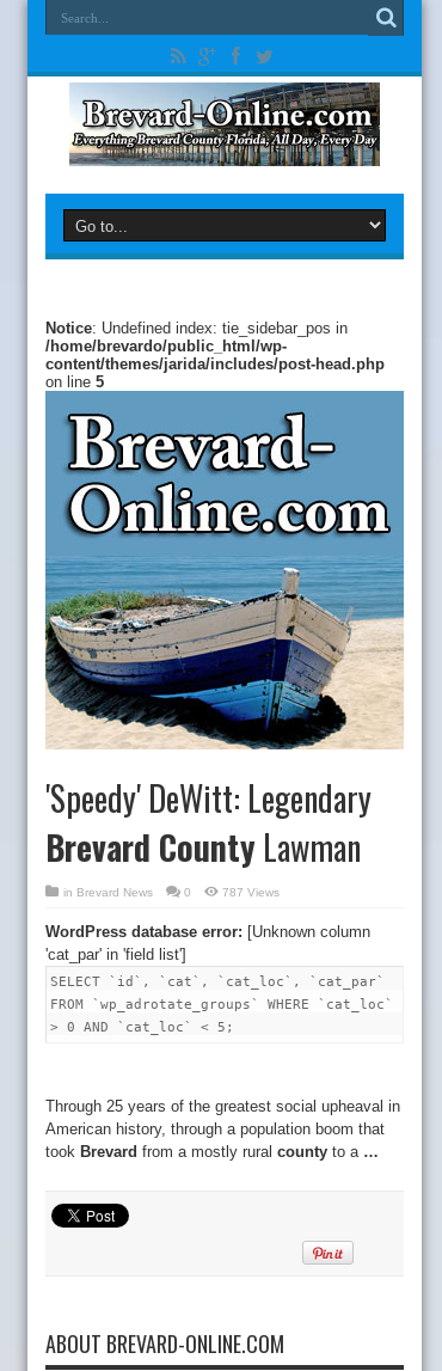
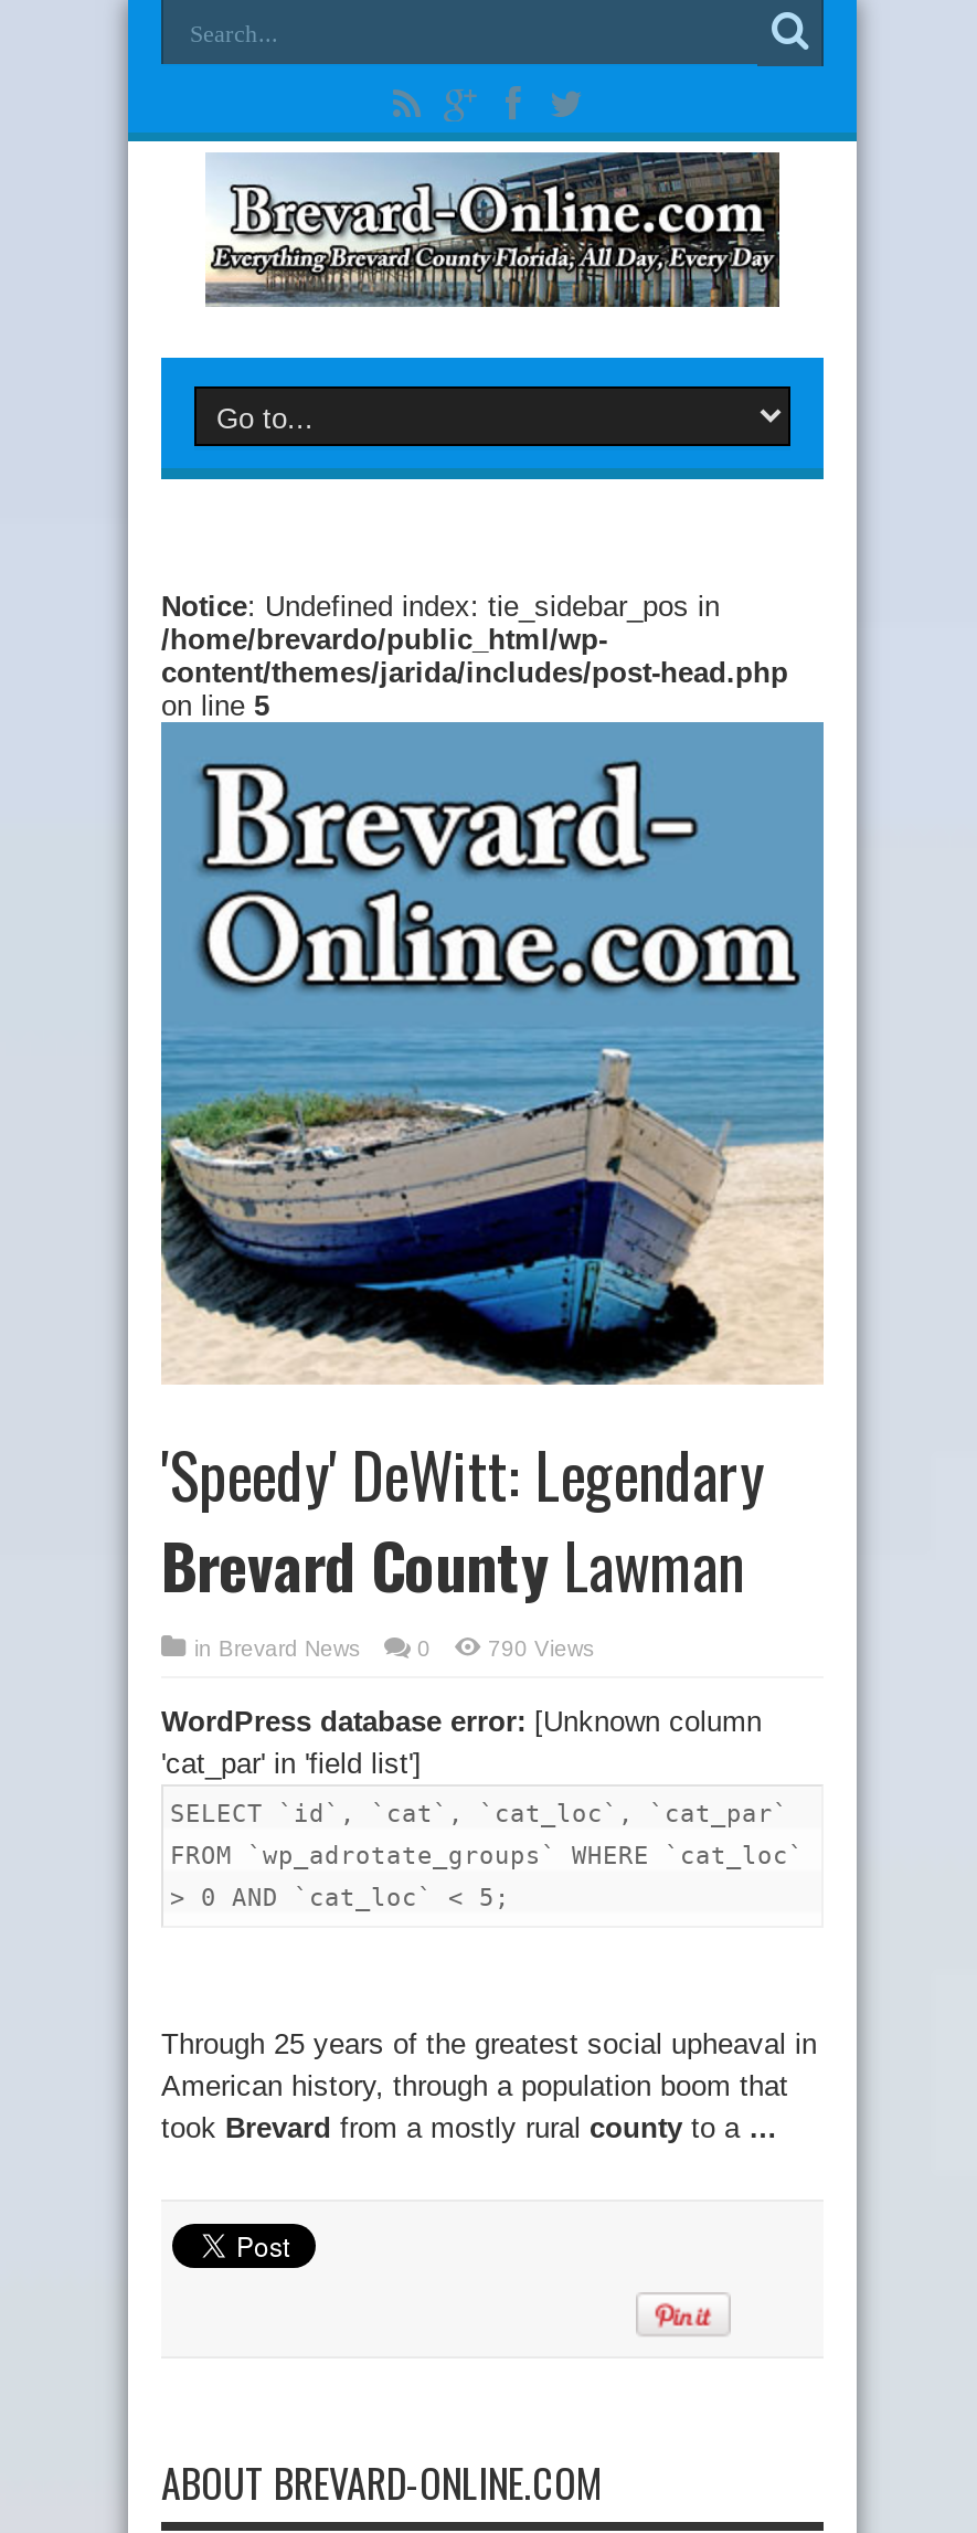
- 787 Views
+ 790 Views
